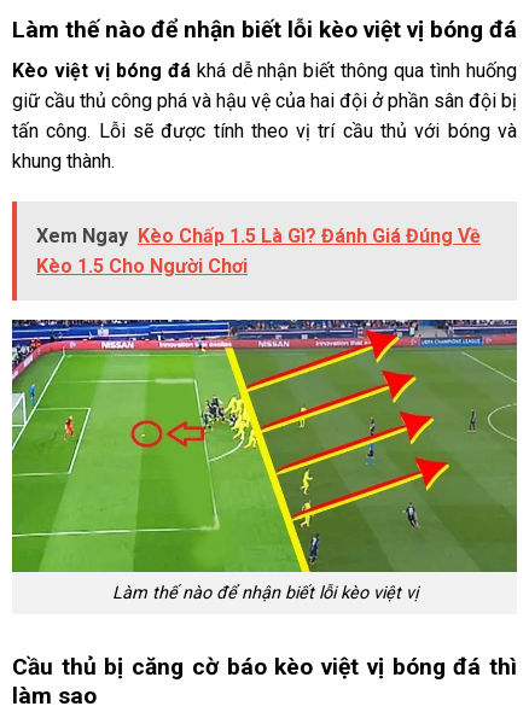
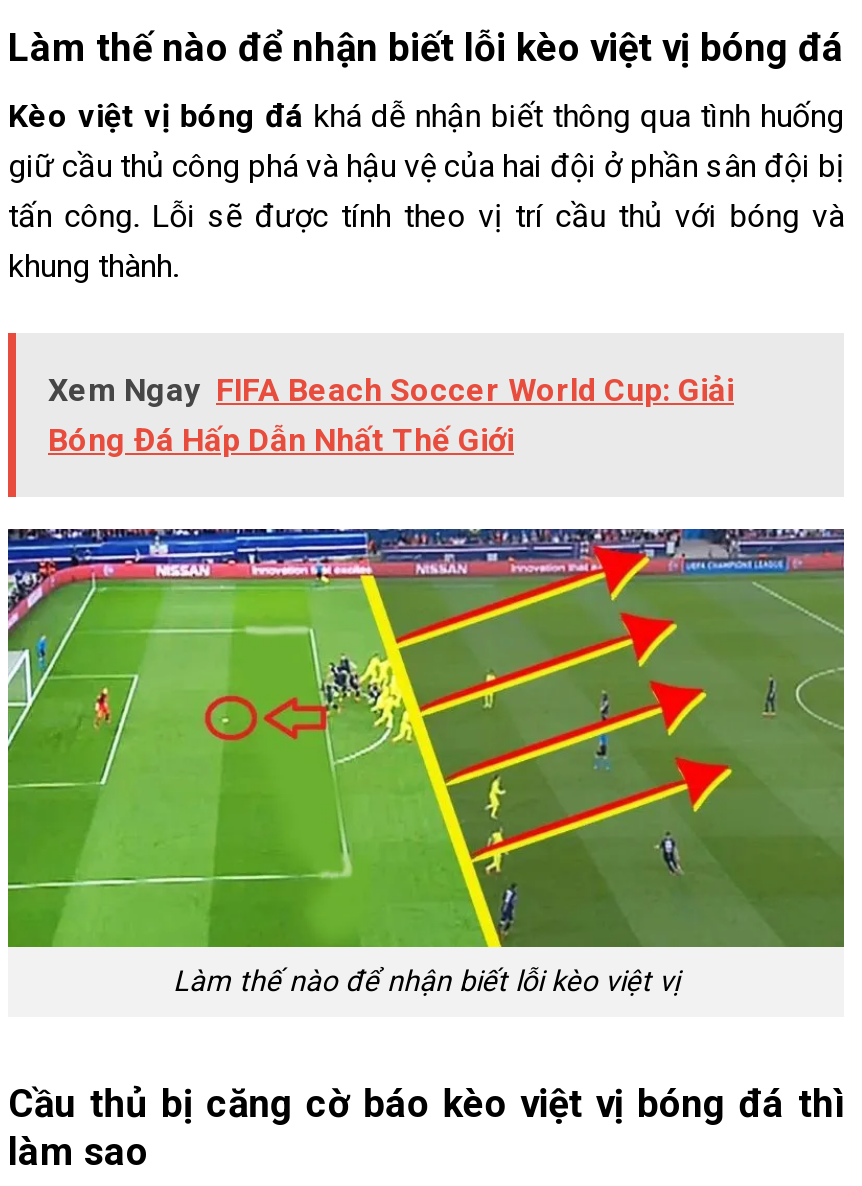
- Xem Ngay Kèo Chấp 1.5 Là Gì? Đánh Giá Đúng Về
- Kèo 1.5 Cho Người Chơi
+ Xem Ngay FIFA Beach Soccer World Cup: Giải
+ Bóng Đá Hấp Dẫn Nhất Thế Giới
